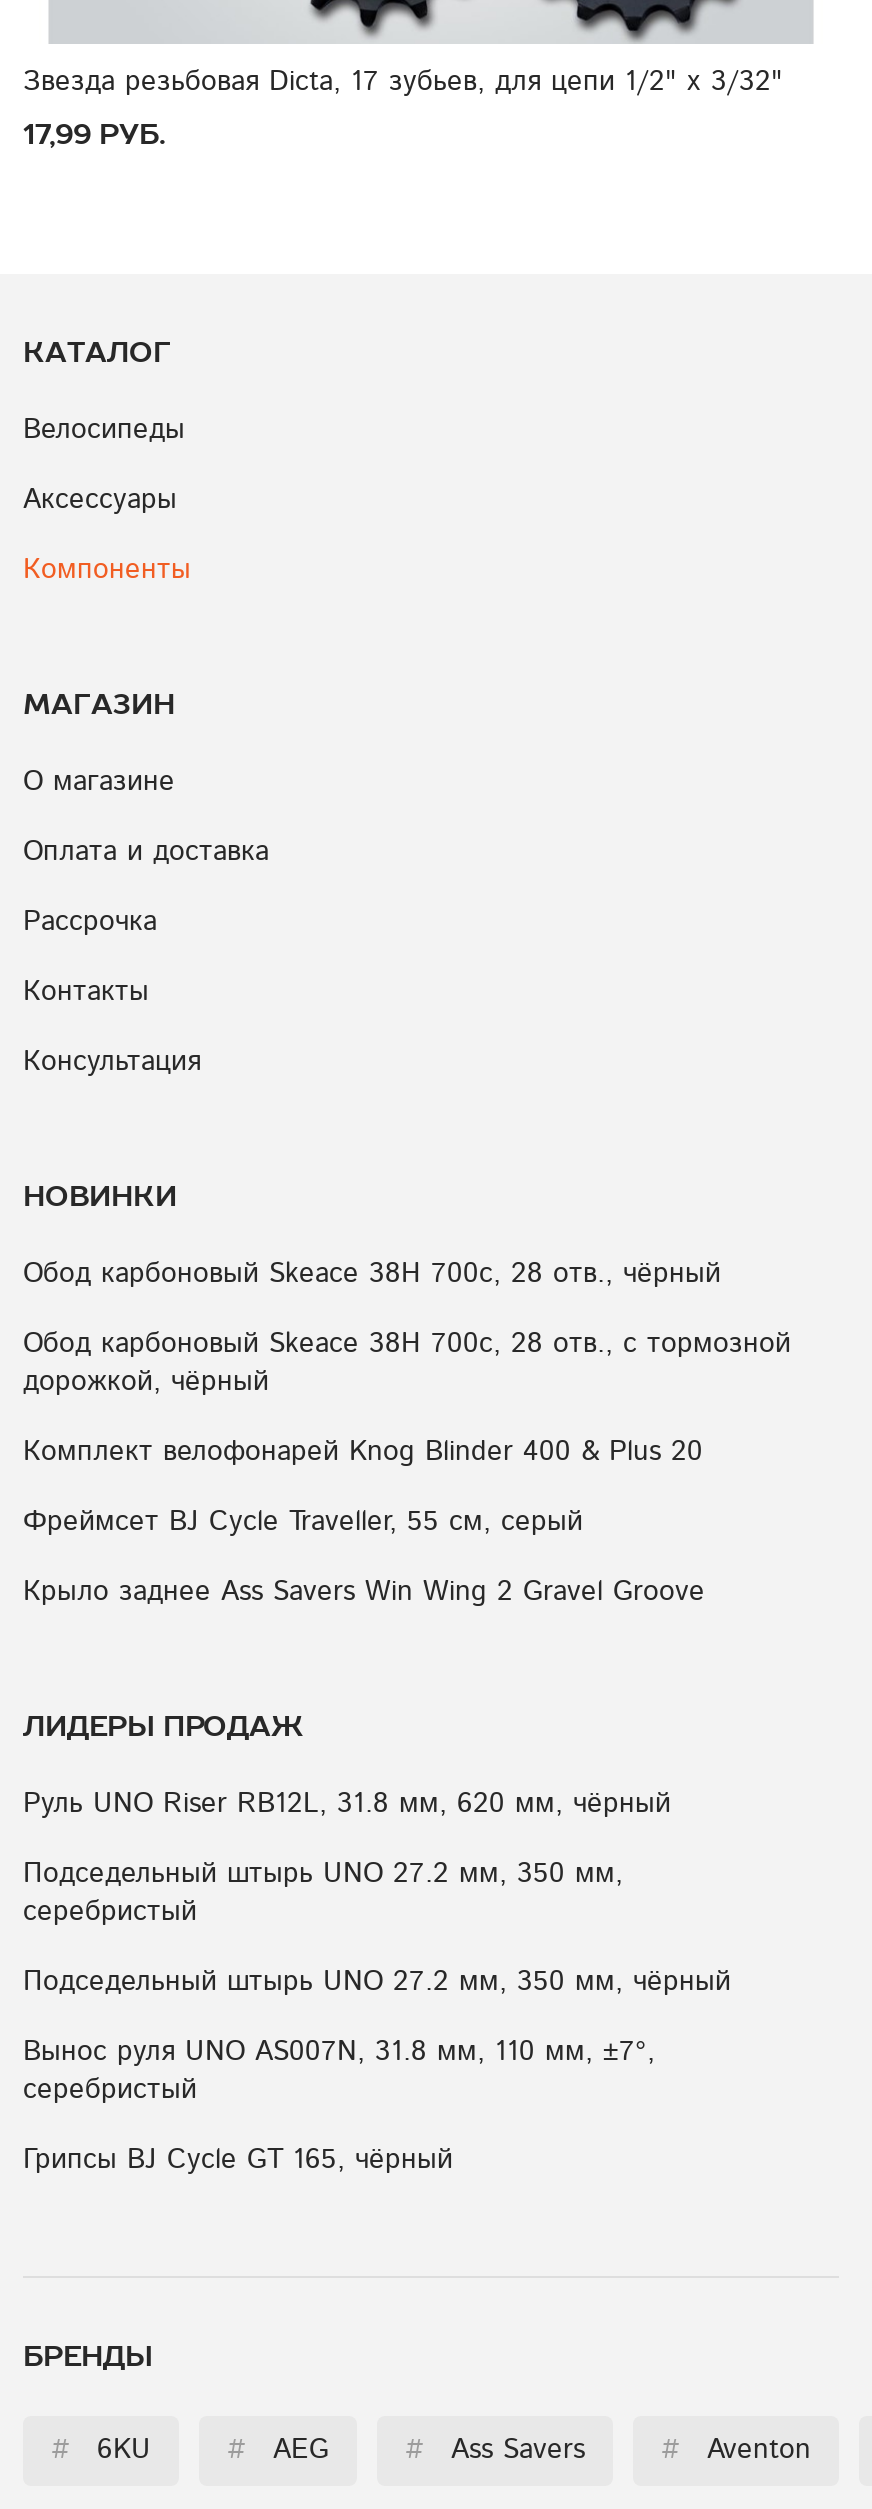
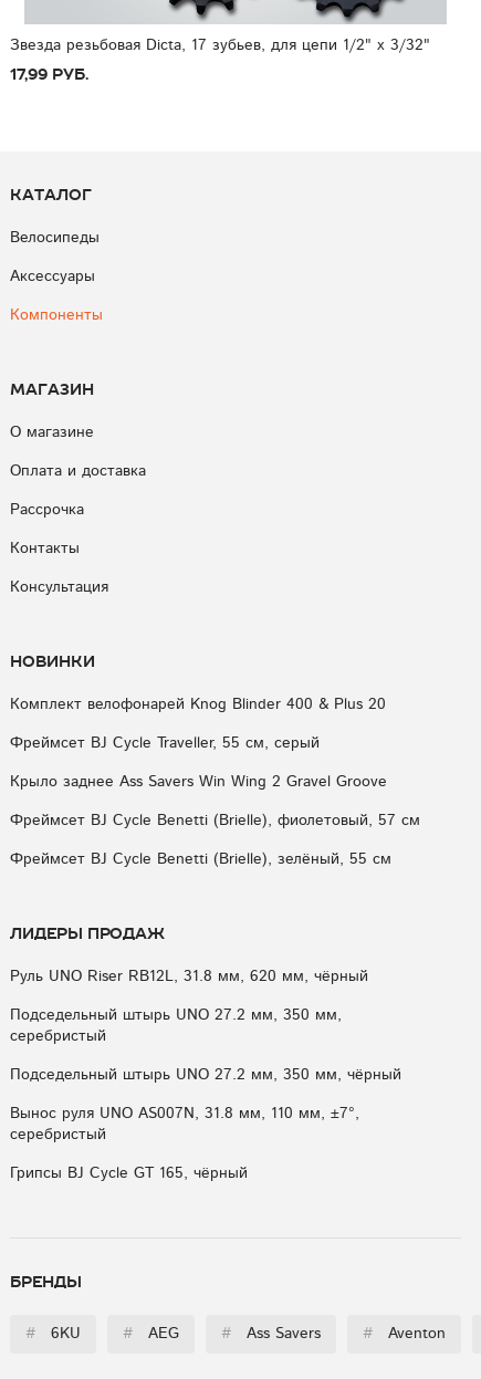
- Обод карбоновый Skeace 38H 700с, 28 отв., чёрный
- Обод карбоновый Skeace 38H 700с, 28 отв., с тормозной
- дорожкой, чёрный

moved up: Комплект велофонарей Knog Blinder 400 & Plus 20 | Фреймсет BJ Cycle Traveller, 55 см, серый | Крыло заднее Ass Savers Win Wing 2 Gravel Groove

+ Фреймсет BJ Cycle Benetti (Brielle), фиолетовый, 57 см
+ Фреймсет BJ Cycle Benetti (Brielle), зелёный, 55 см
